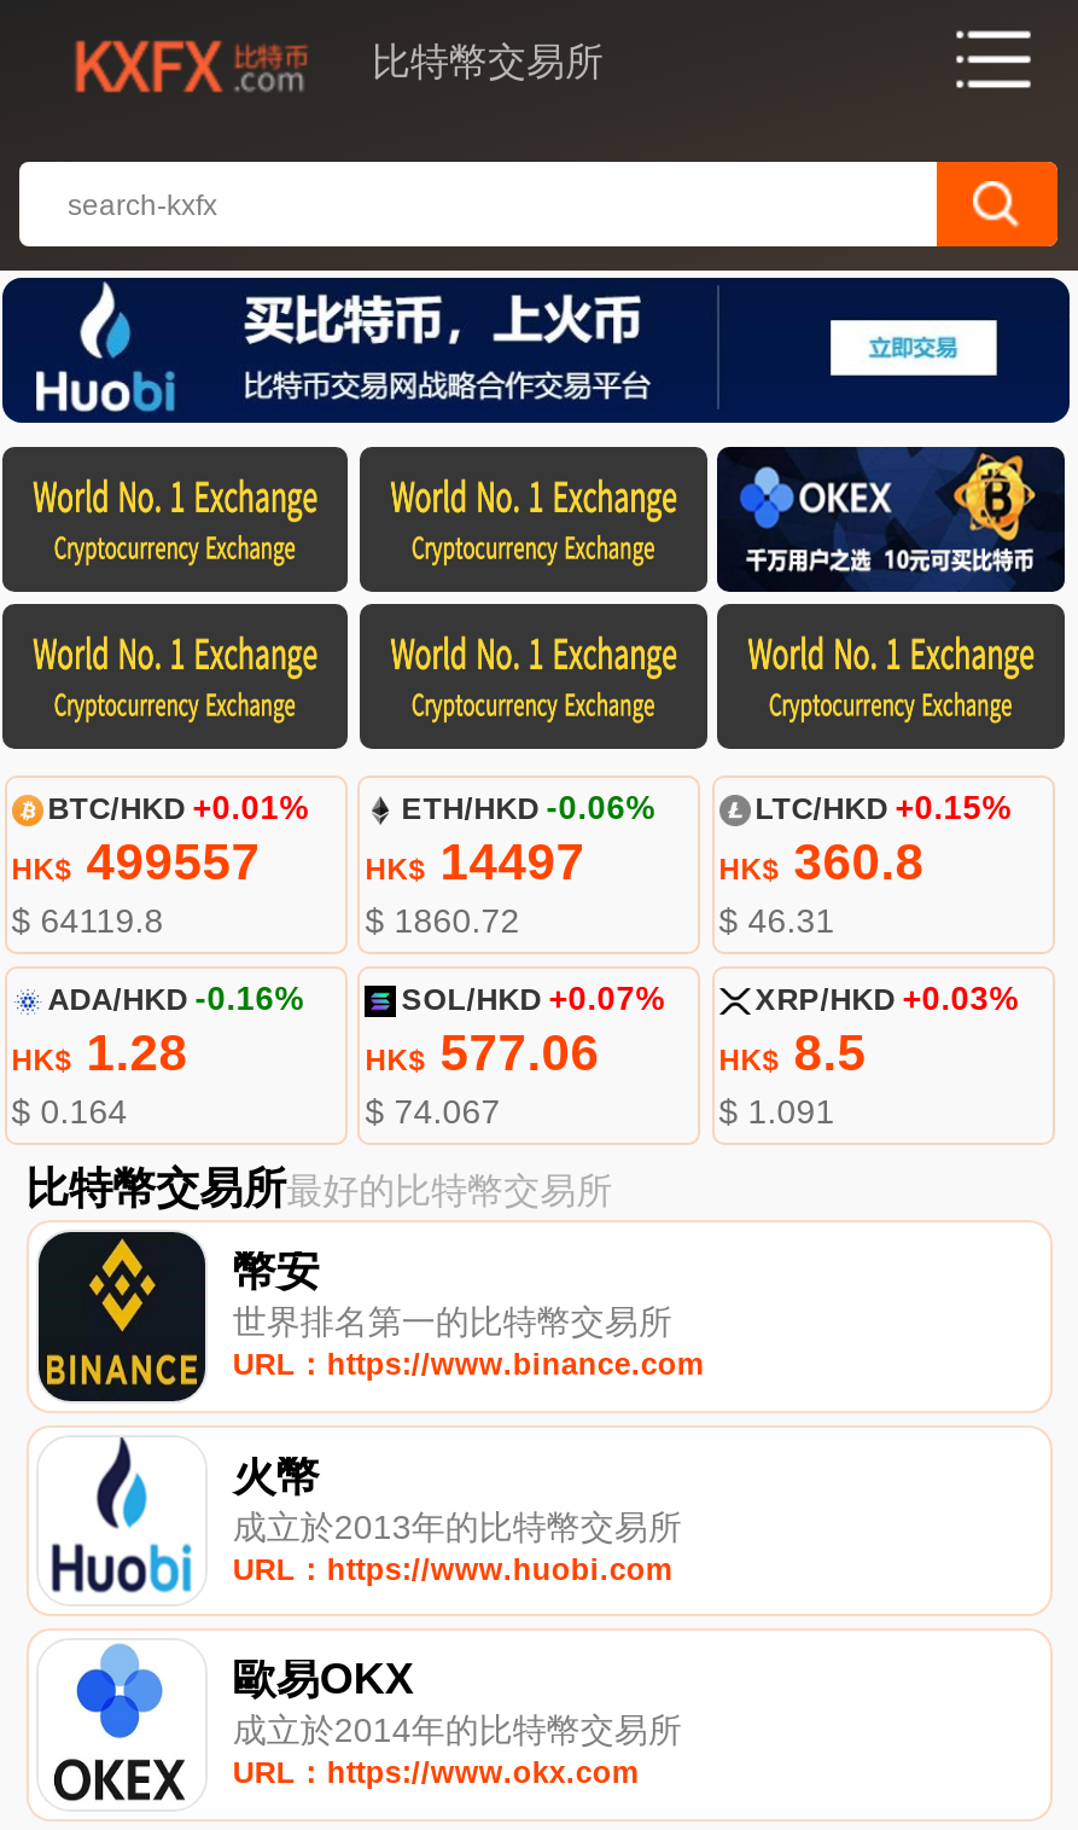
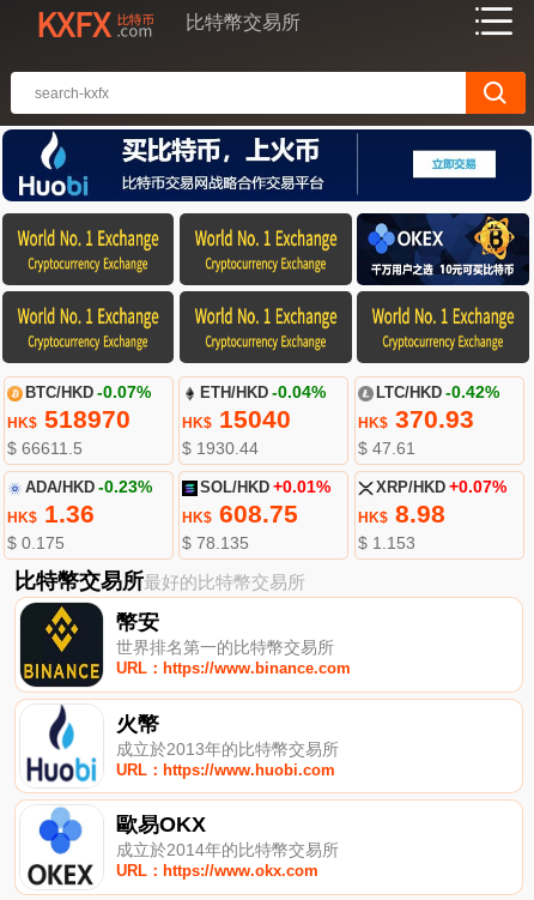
- BTC/HKD +0.01%
- HK$499557
- $ 64119.8
+ BTC/HKD -0.07%
+ HK$518970
+ $ 66611.5

- ETH/HKD -0.06%
- HK$14497
- $ 1860.72
+ ETH/HKD -0.04%
+ HK$15040
+ $ 1930.44

- LTC/HKD +0.15%
- HK$360.8
- $ 46.31
+ LTC/HKD -0.42%
+ HK$370.93
+ $ 47.61

- ADA/HKD -0.16%
- HK$1.28
- $ 0.164
+ ADA/HKD -0.23%
+ HK$1.36
+ $ 0.175

- SOL/HKD +0.07%
- HK$577.06
- $ 74.067
+ SOL/HKD +0.01%
+ HK$608.75
+ $ 78.135

- XRP/HKD +0.03%
- HK$8.5
- $ 1.091
+ XRP/HKD +0.07%
+ HK$8.98
+ $ 1.153
